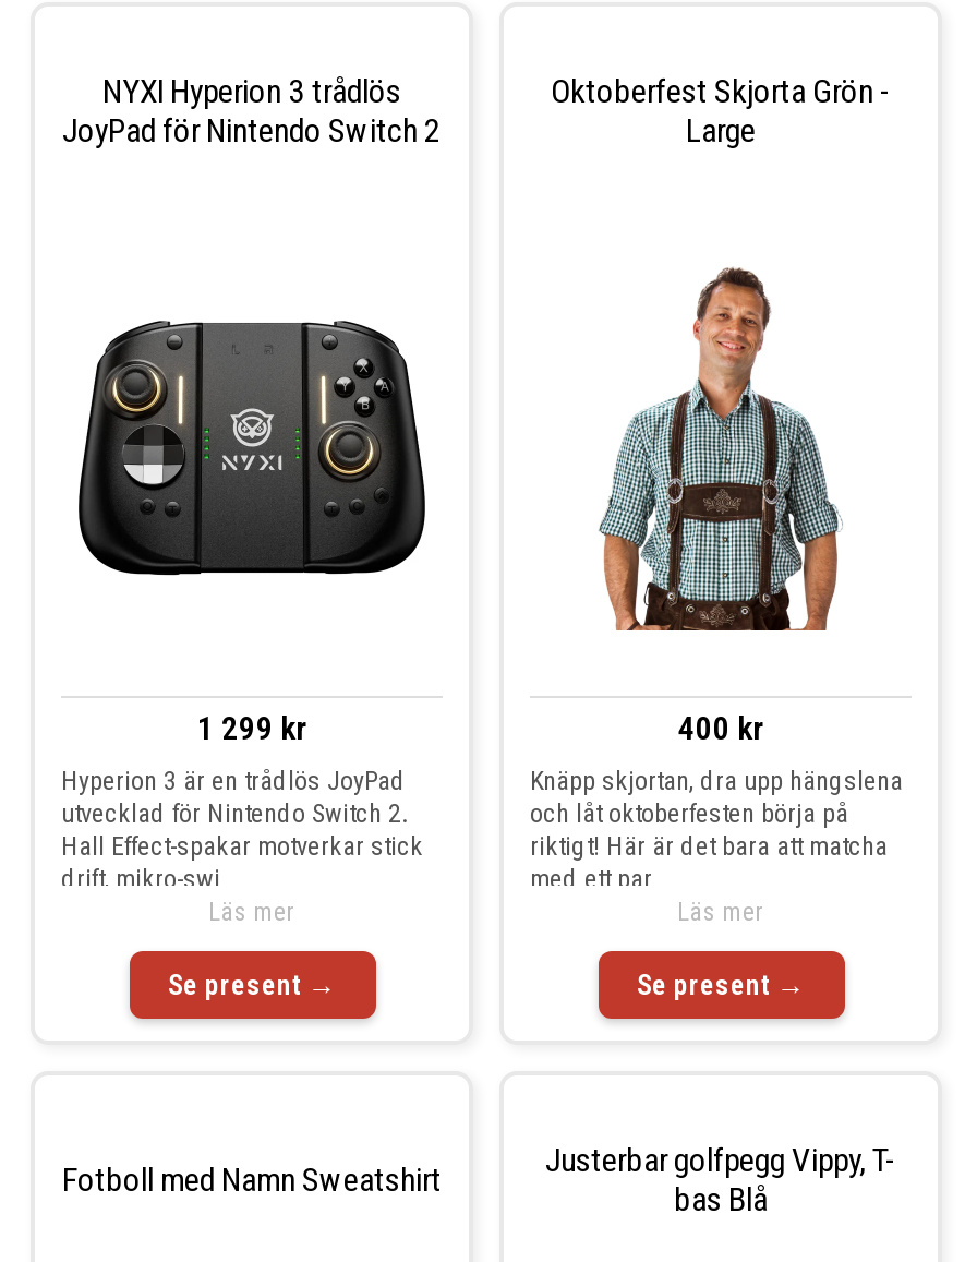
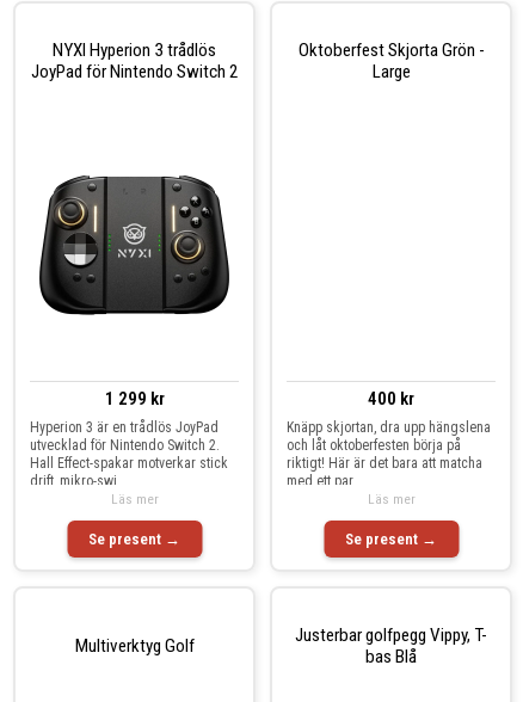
- [image]

- Fotboll med Namn Sweatshirt
+ Multiverktyg Golf
